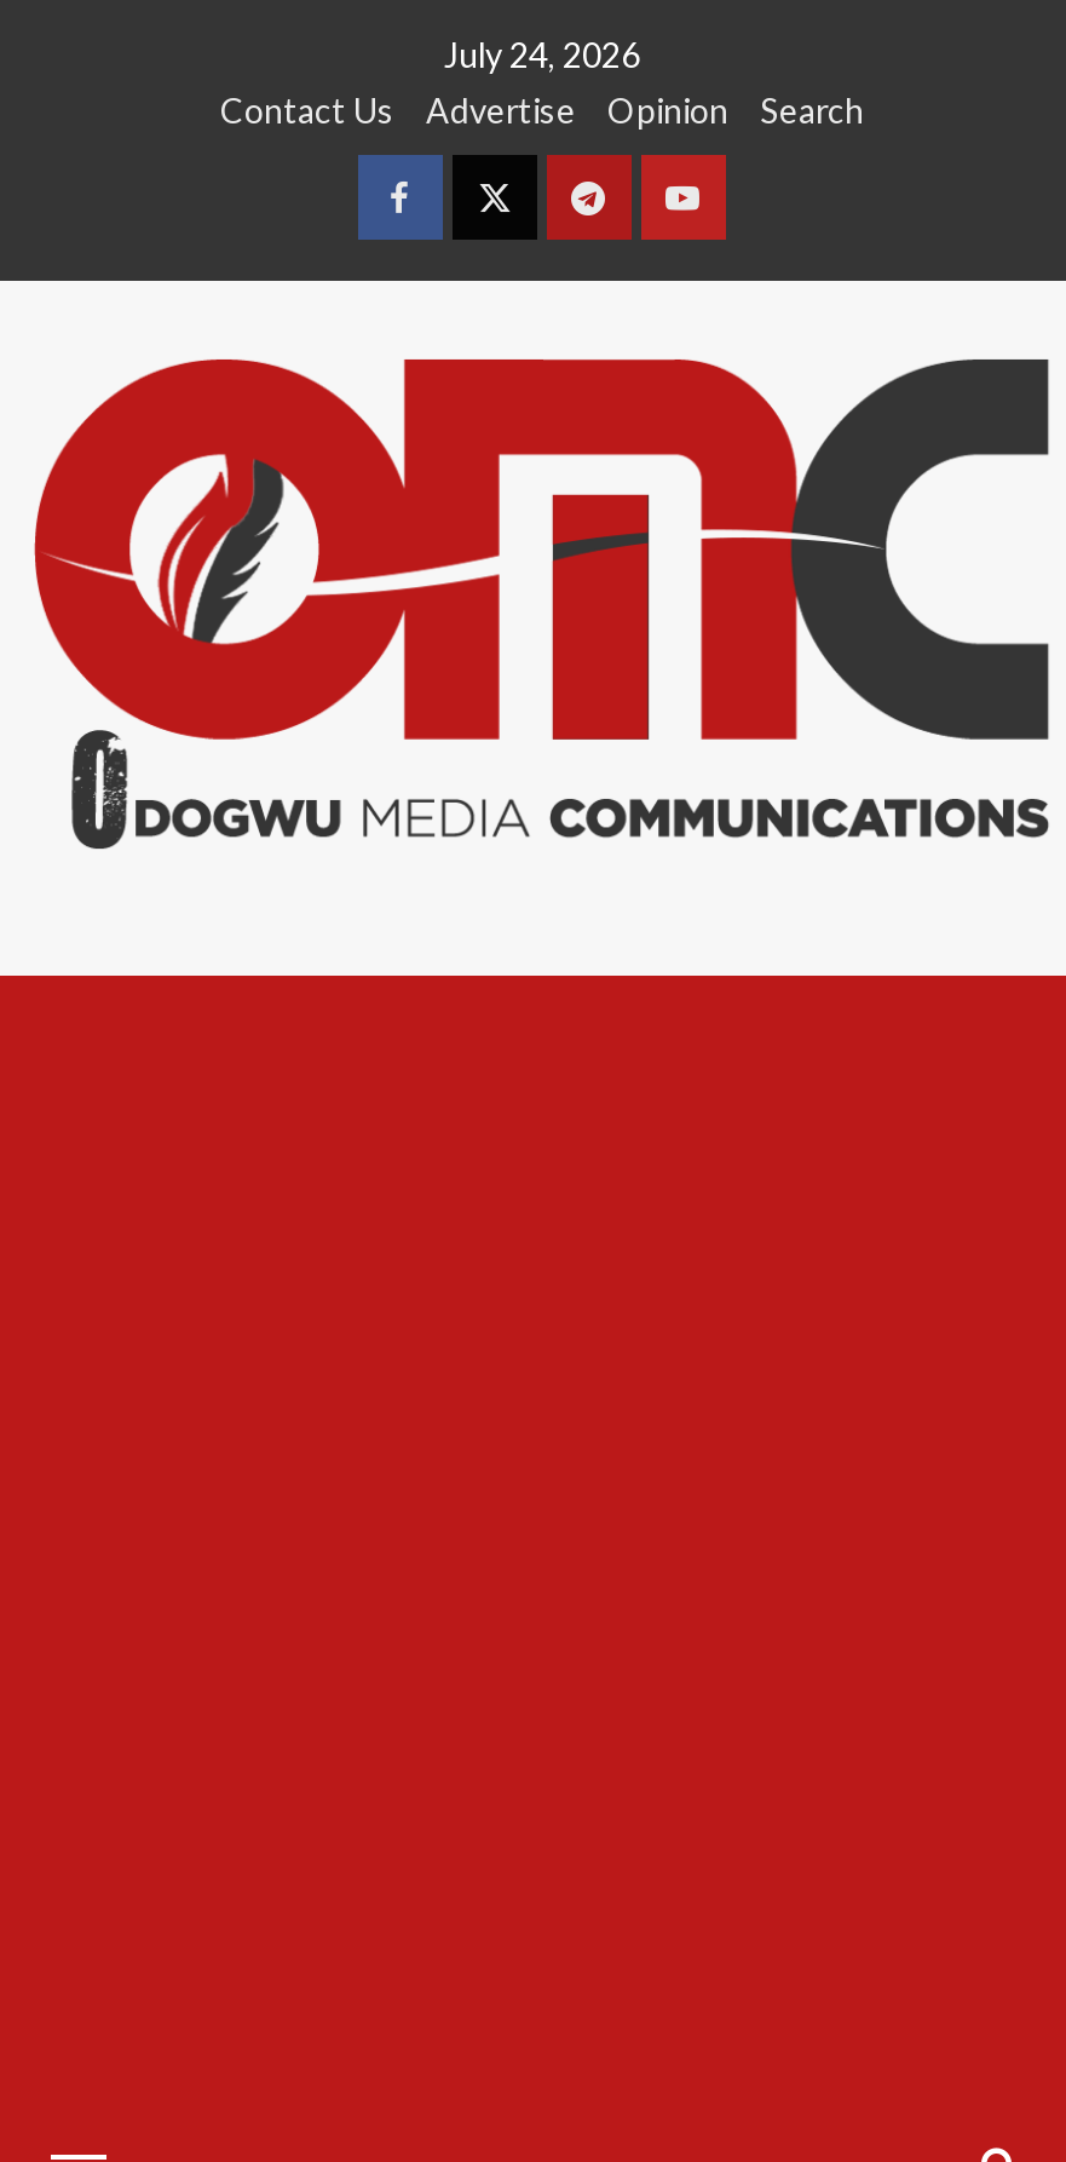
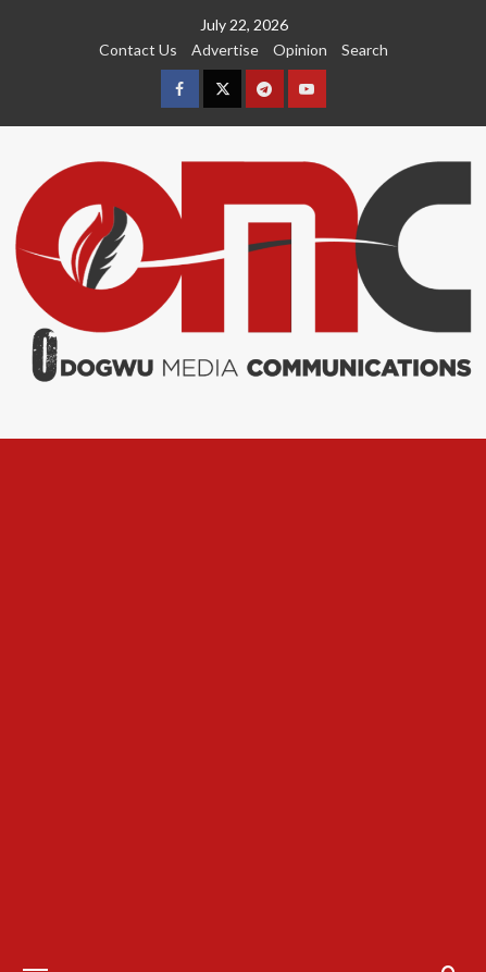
- July 24, 2026
+ July 22, 2026
